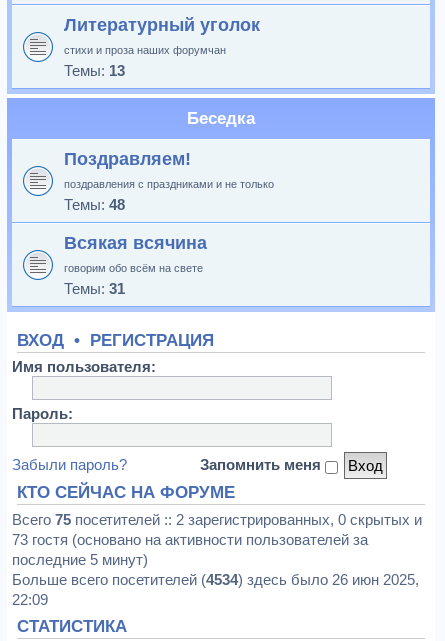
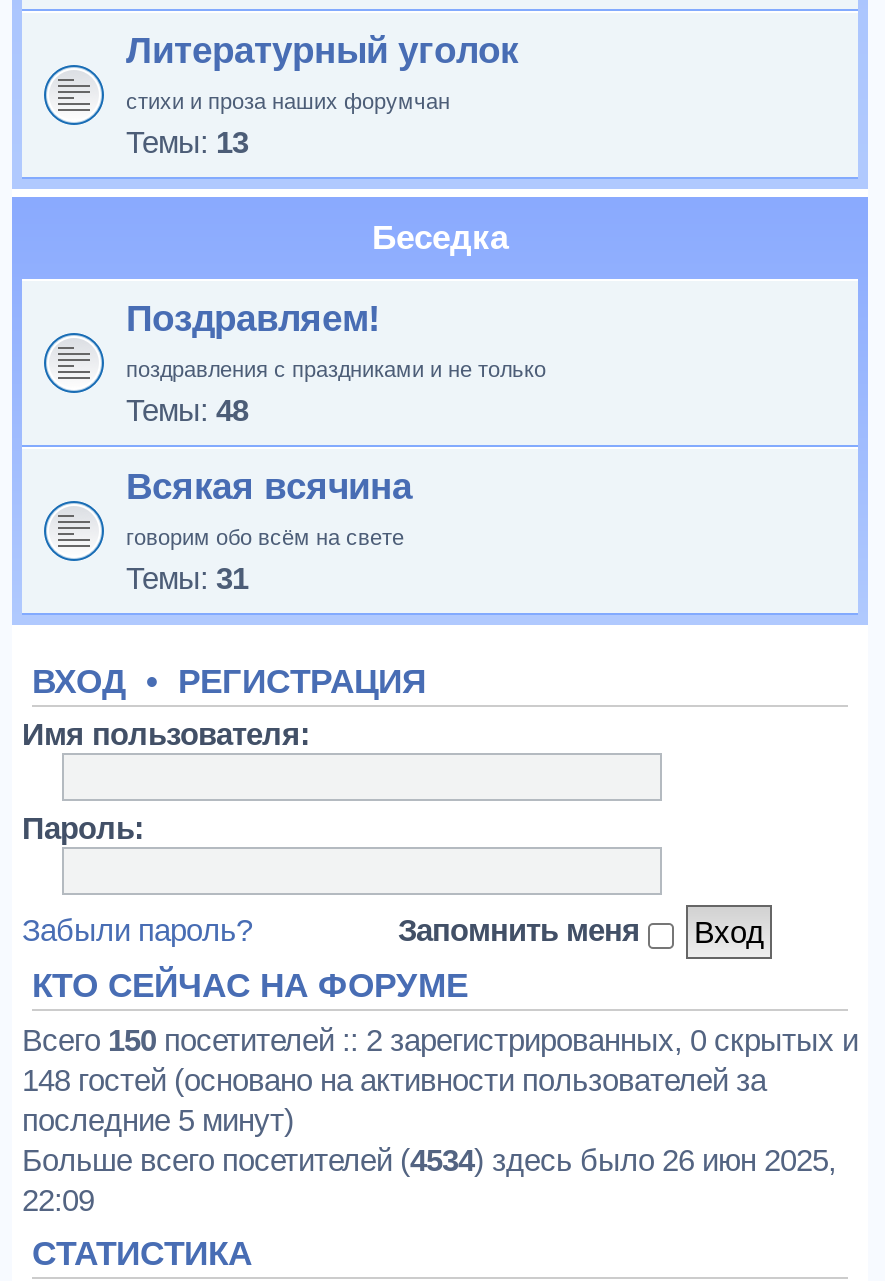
- Всего 75 посетителей :: 2 зарегистрированных, 0 скрытых и
+ Всего 150 посетителей :: 2 зарегистрированных, 0 скрытых и

- 73 гостя (основано на активности пользователей за
+ 148 гостей (основано на активности пользователей за
